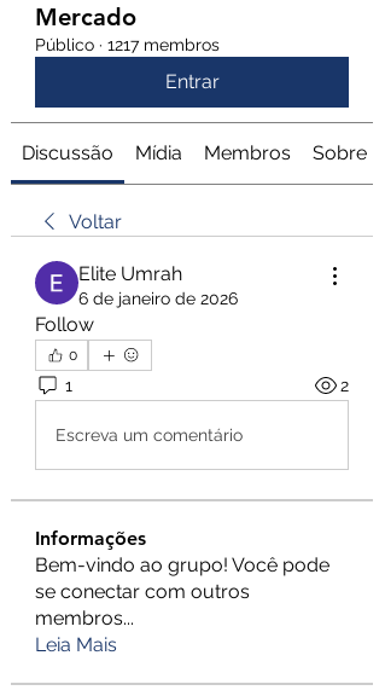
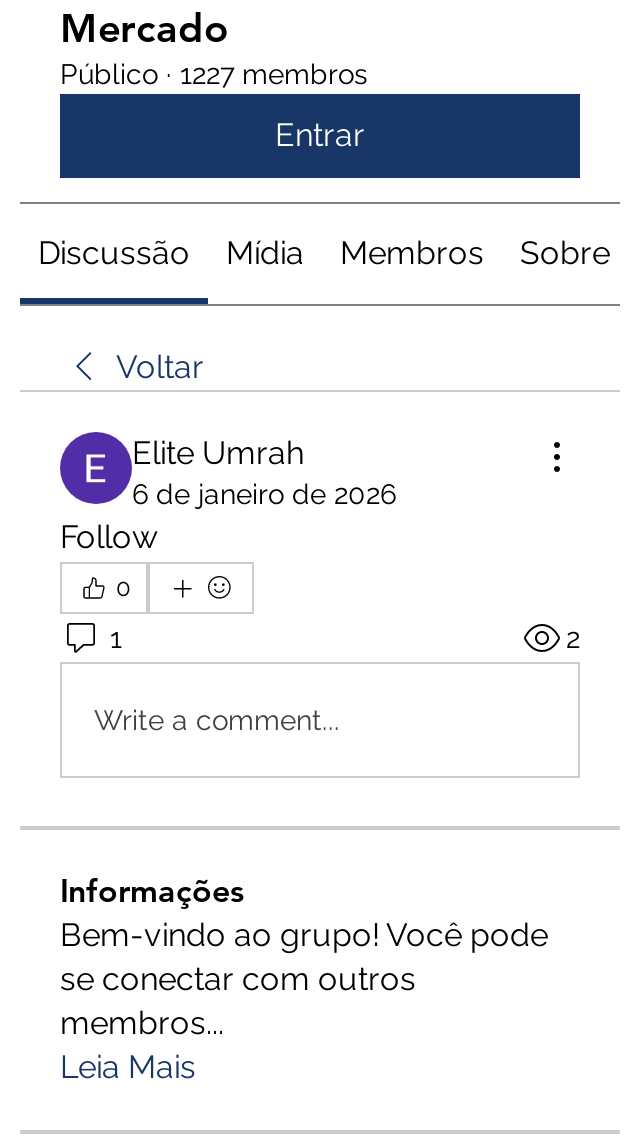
- Público · 1217 membros
+ Público · 1227 membros

- Escreva um comentário
+ Write a comment...
